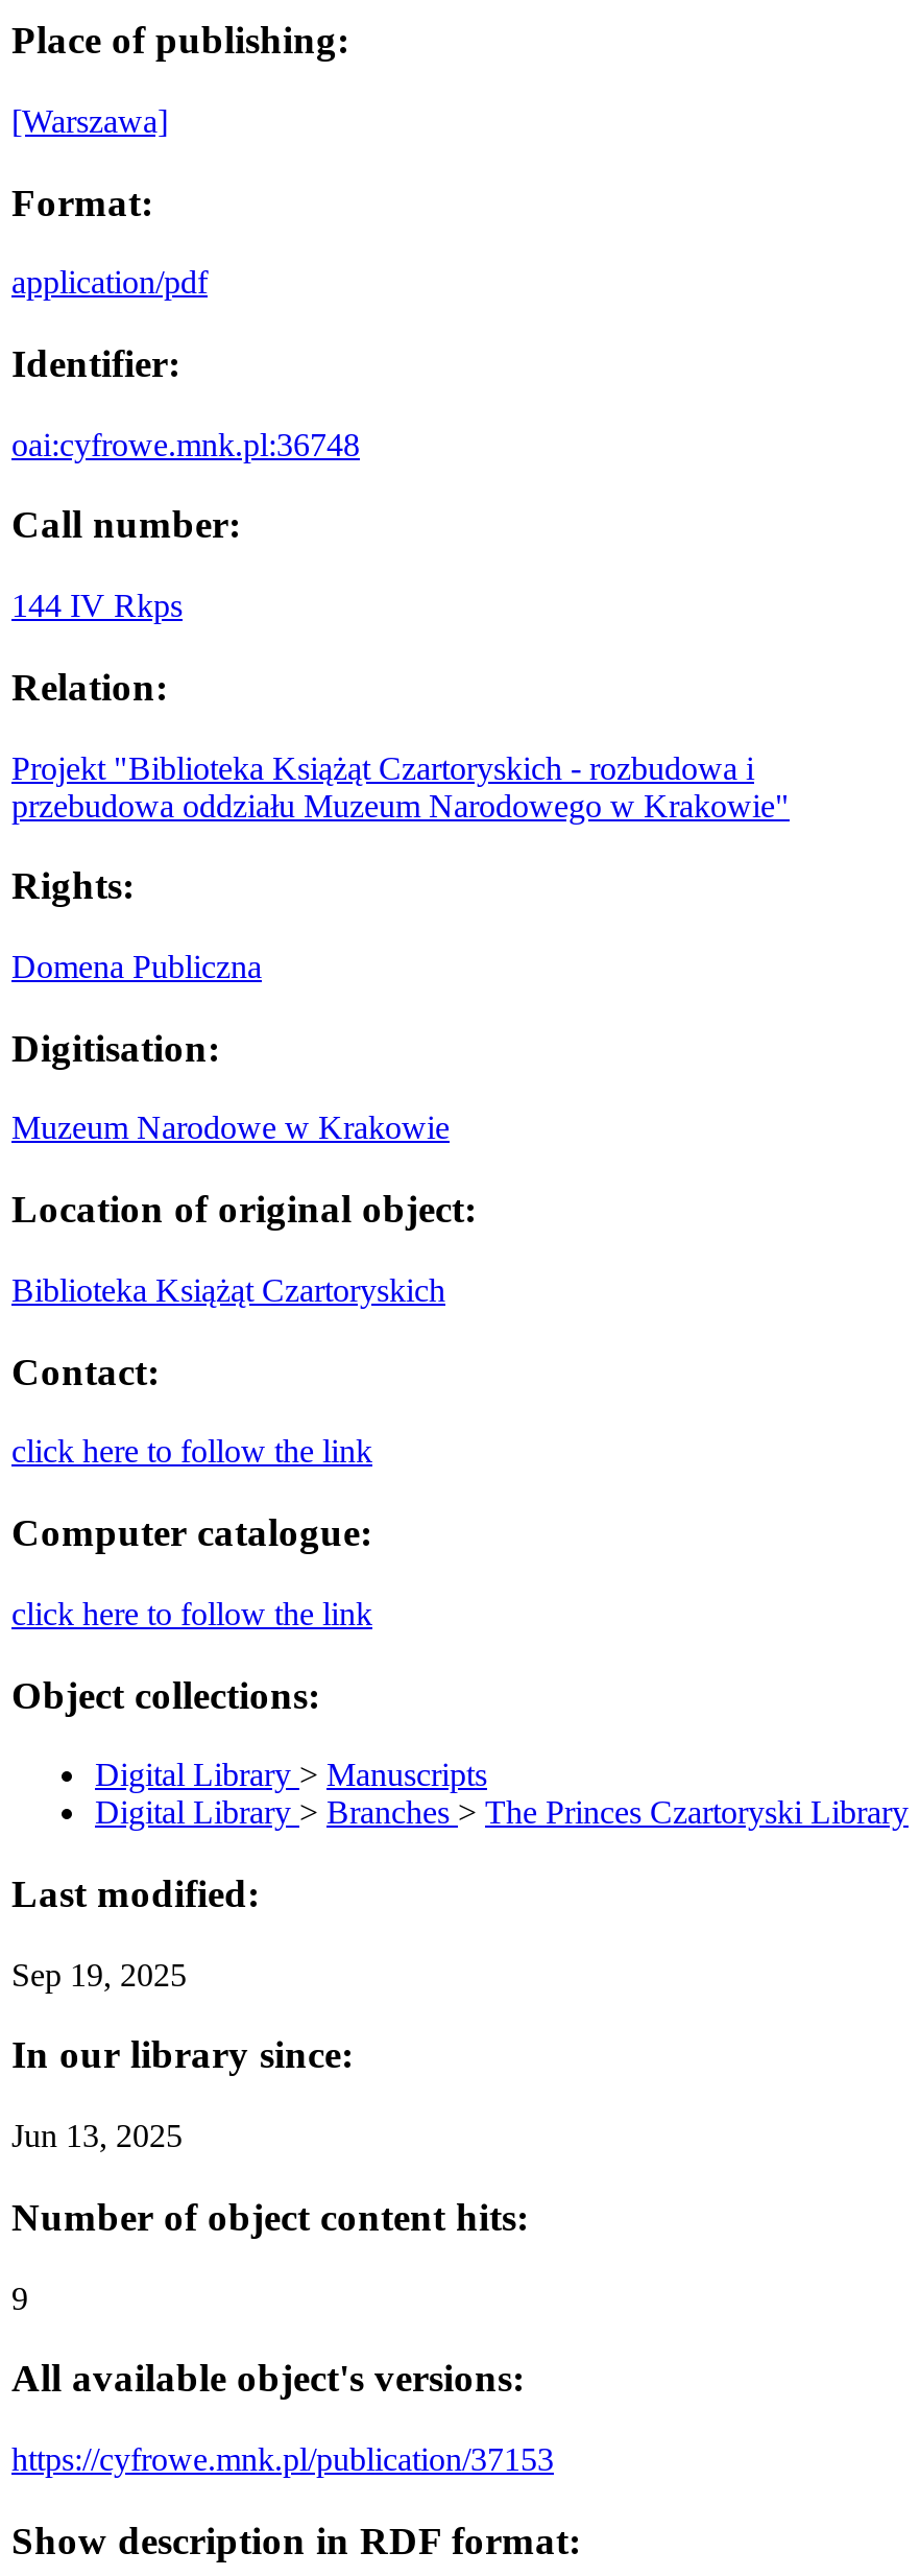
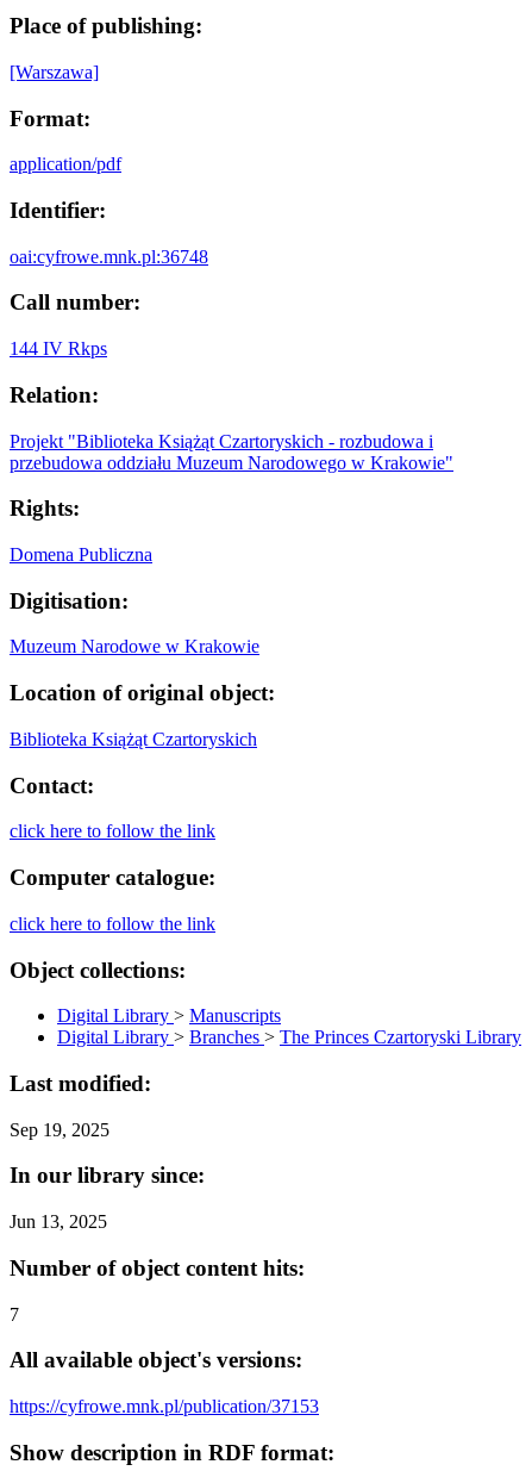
- 9
+ 7
